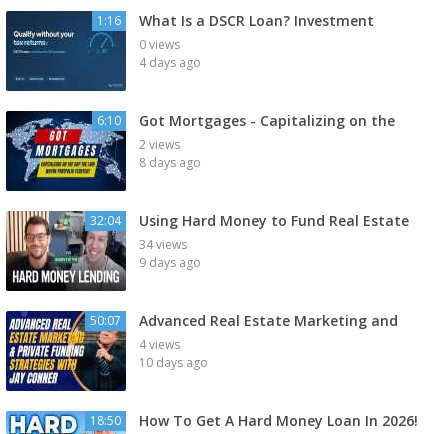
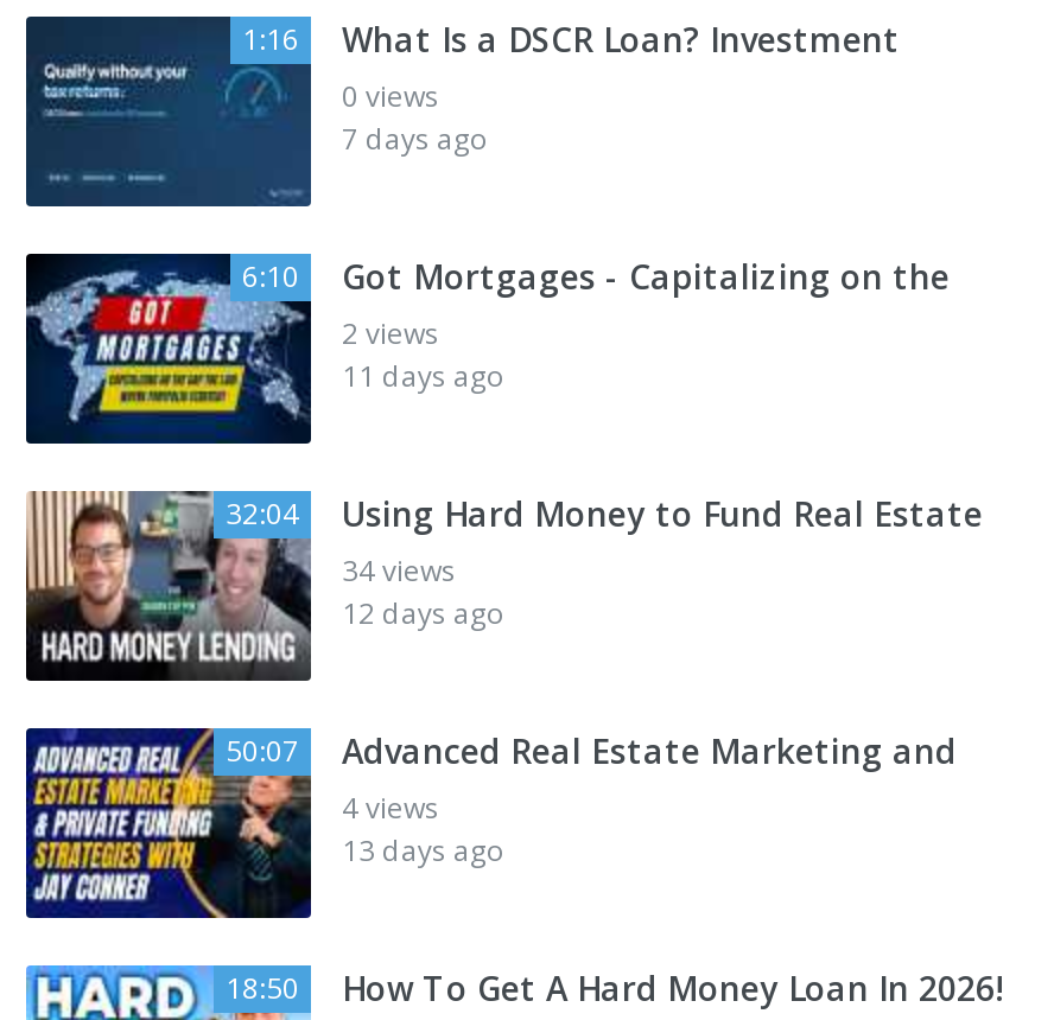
- 4 days ago
+ 7 days ago

- 8 days ago
+ 11 days ago

- 9 days ago
+ 12 days ago

- 10 days ago
+ 13 days ago
